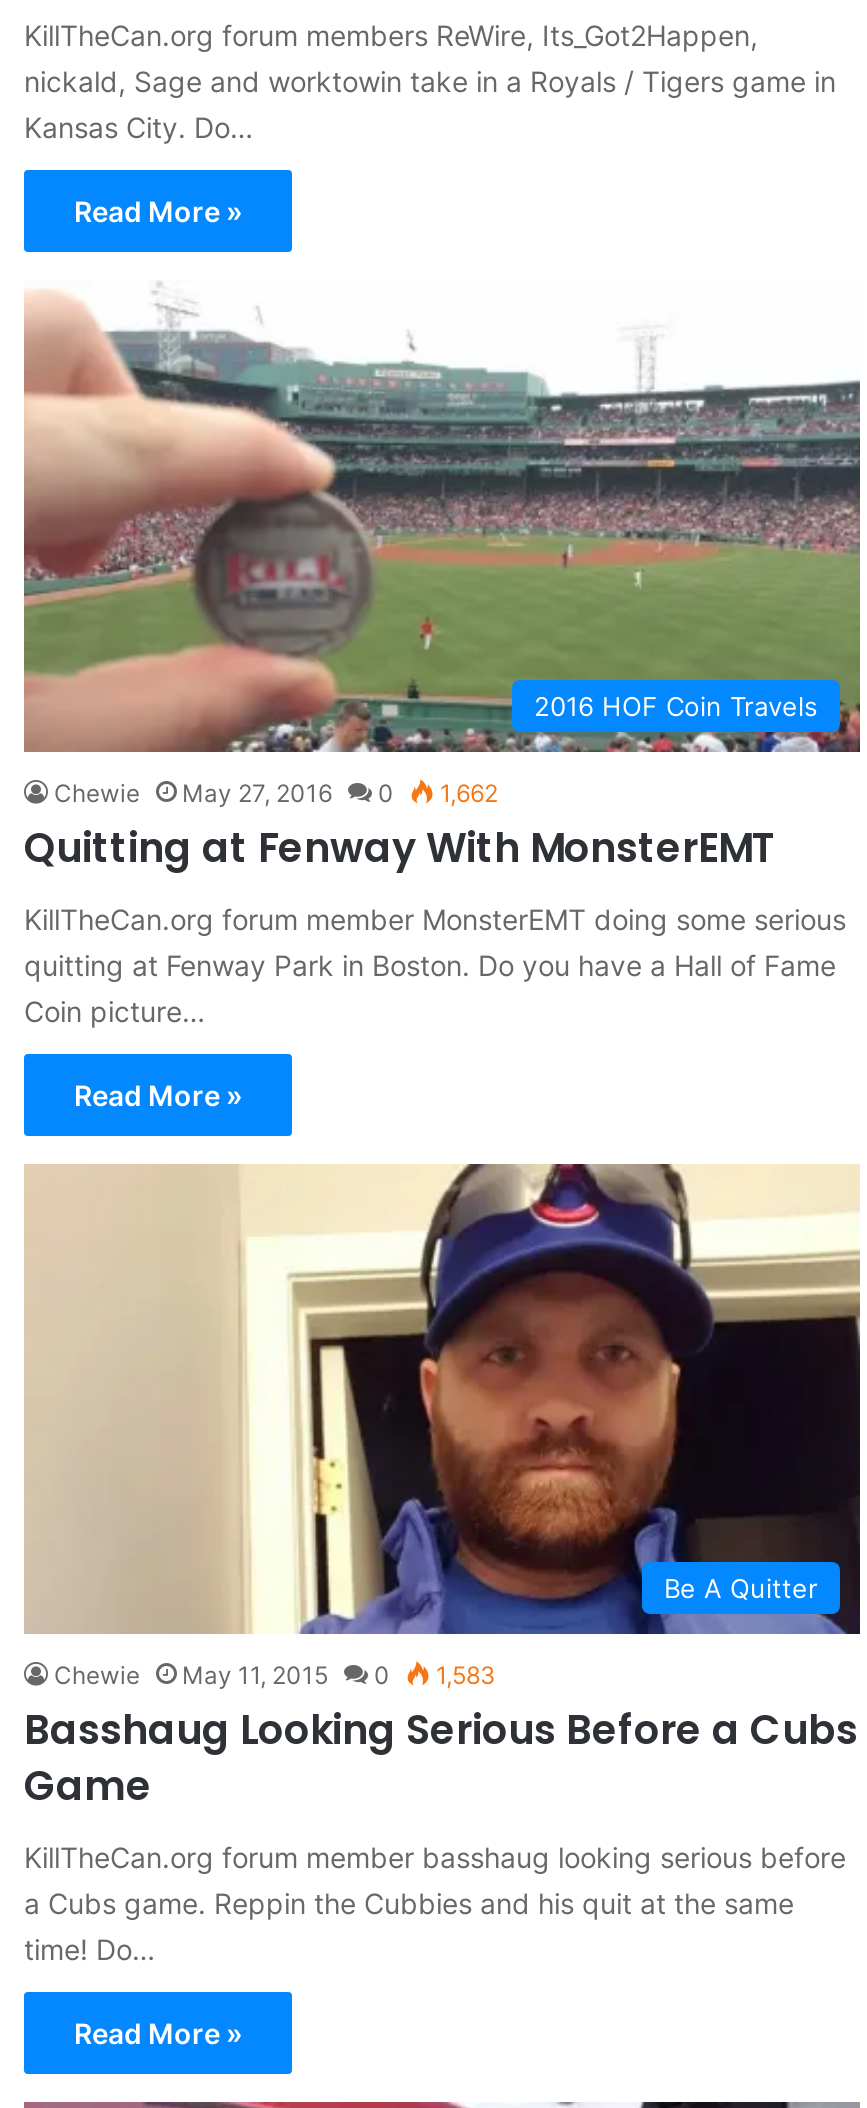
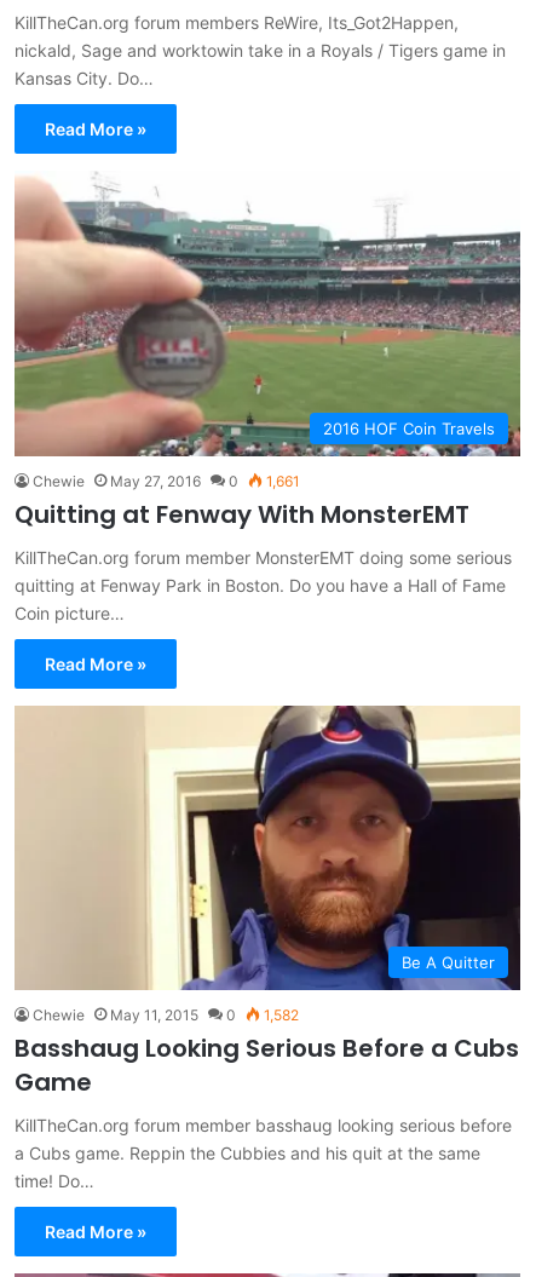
- Chewie May 27, 2016 0 1,662
+ Chewie May 27, 2016 0 1,661

- Chewie May 11, 2015 0 1,583
+ Chewie May 11, 2015 0 1,582
